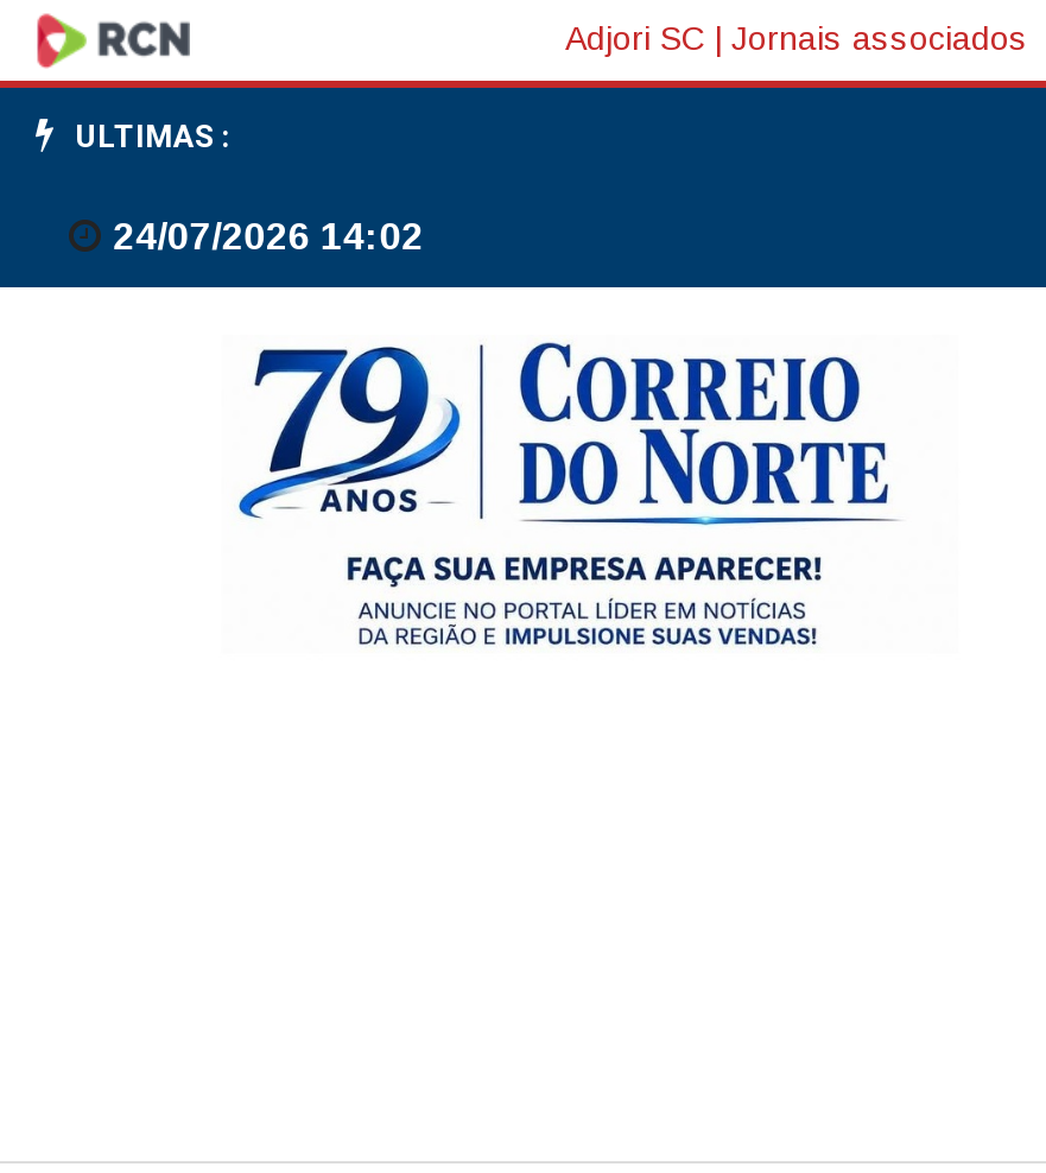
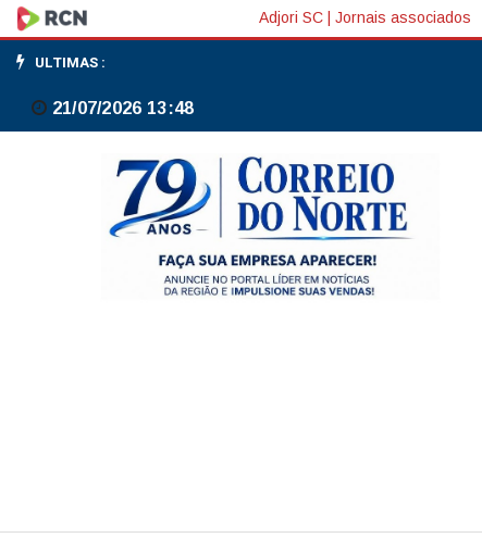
- 24/07/2026 14:02
+ 21/07/2026 13:48
